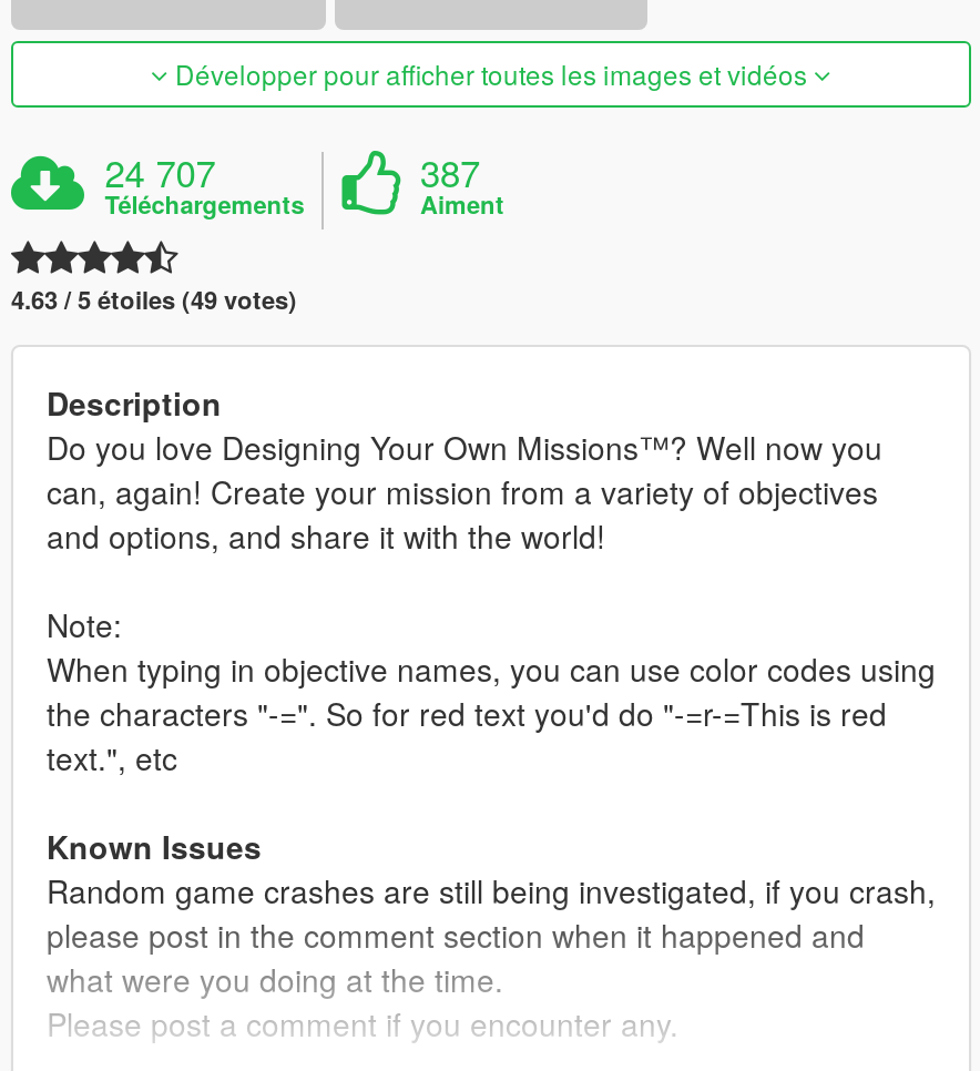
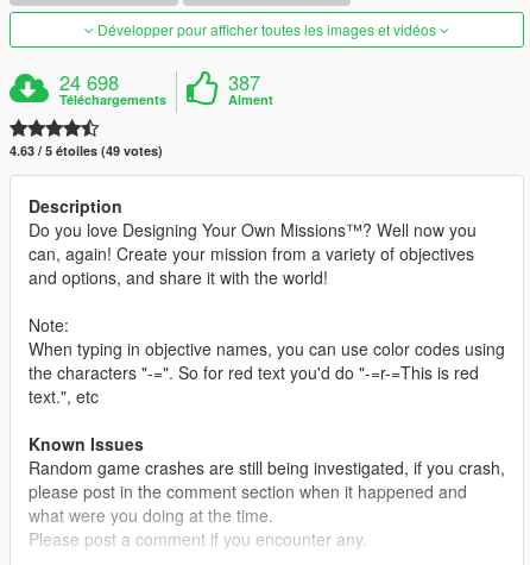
- 24 707
+ 24 698
